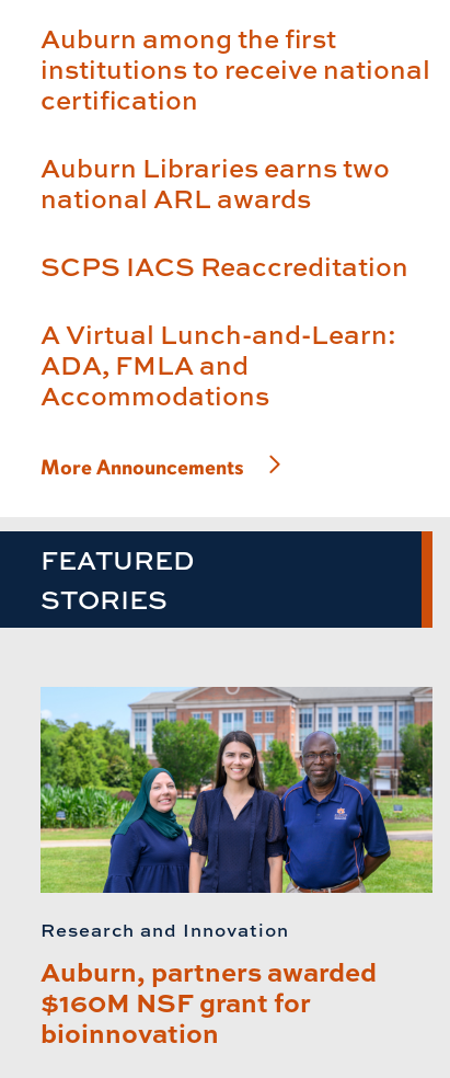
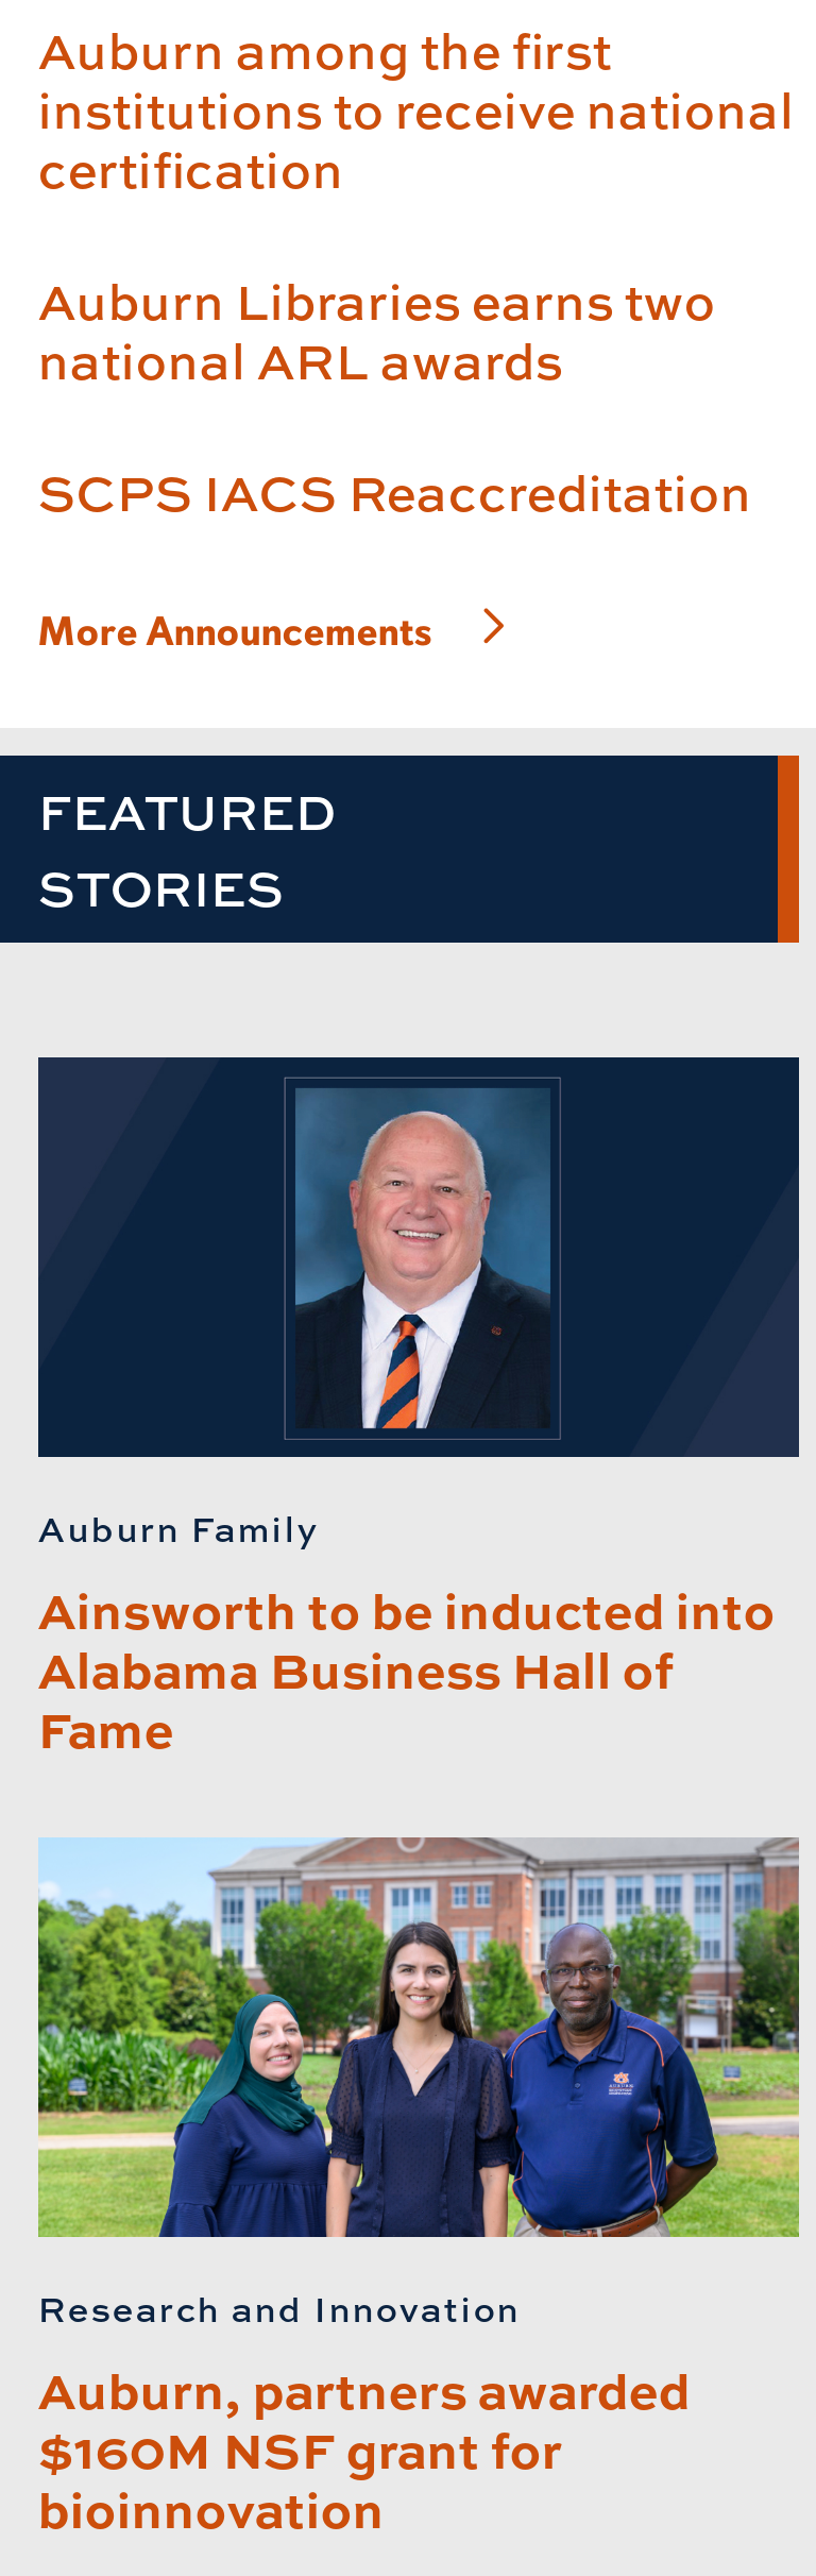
- A Virtual Lunch-and-Learn:
- ADA, FMLA and
- Accommodations

moved up: More Announcements | FEATURED | STORIES

+ [image]
+ Auburn Family
+ Ainsworth to be inducted into
+ Alabama Business Hall of
+ Fame
